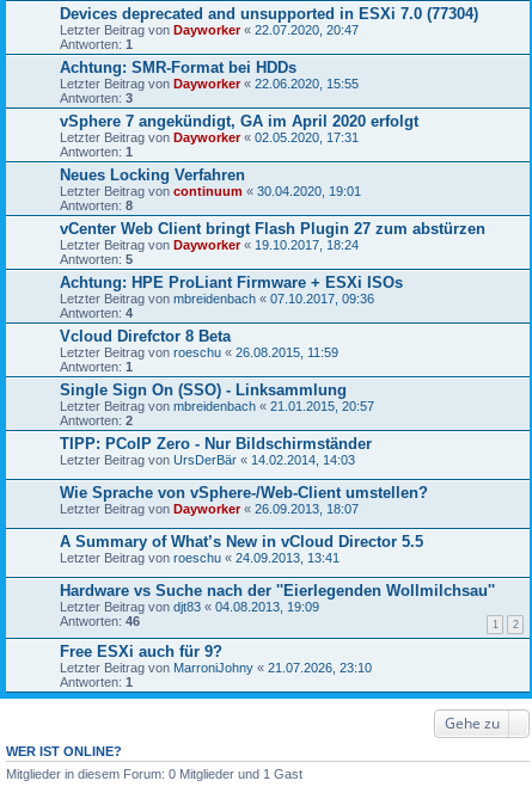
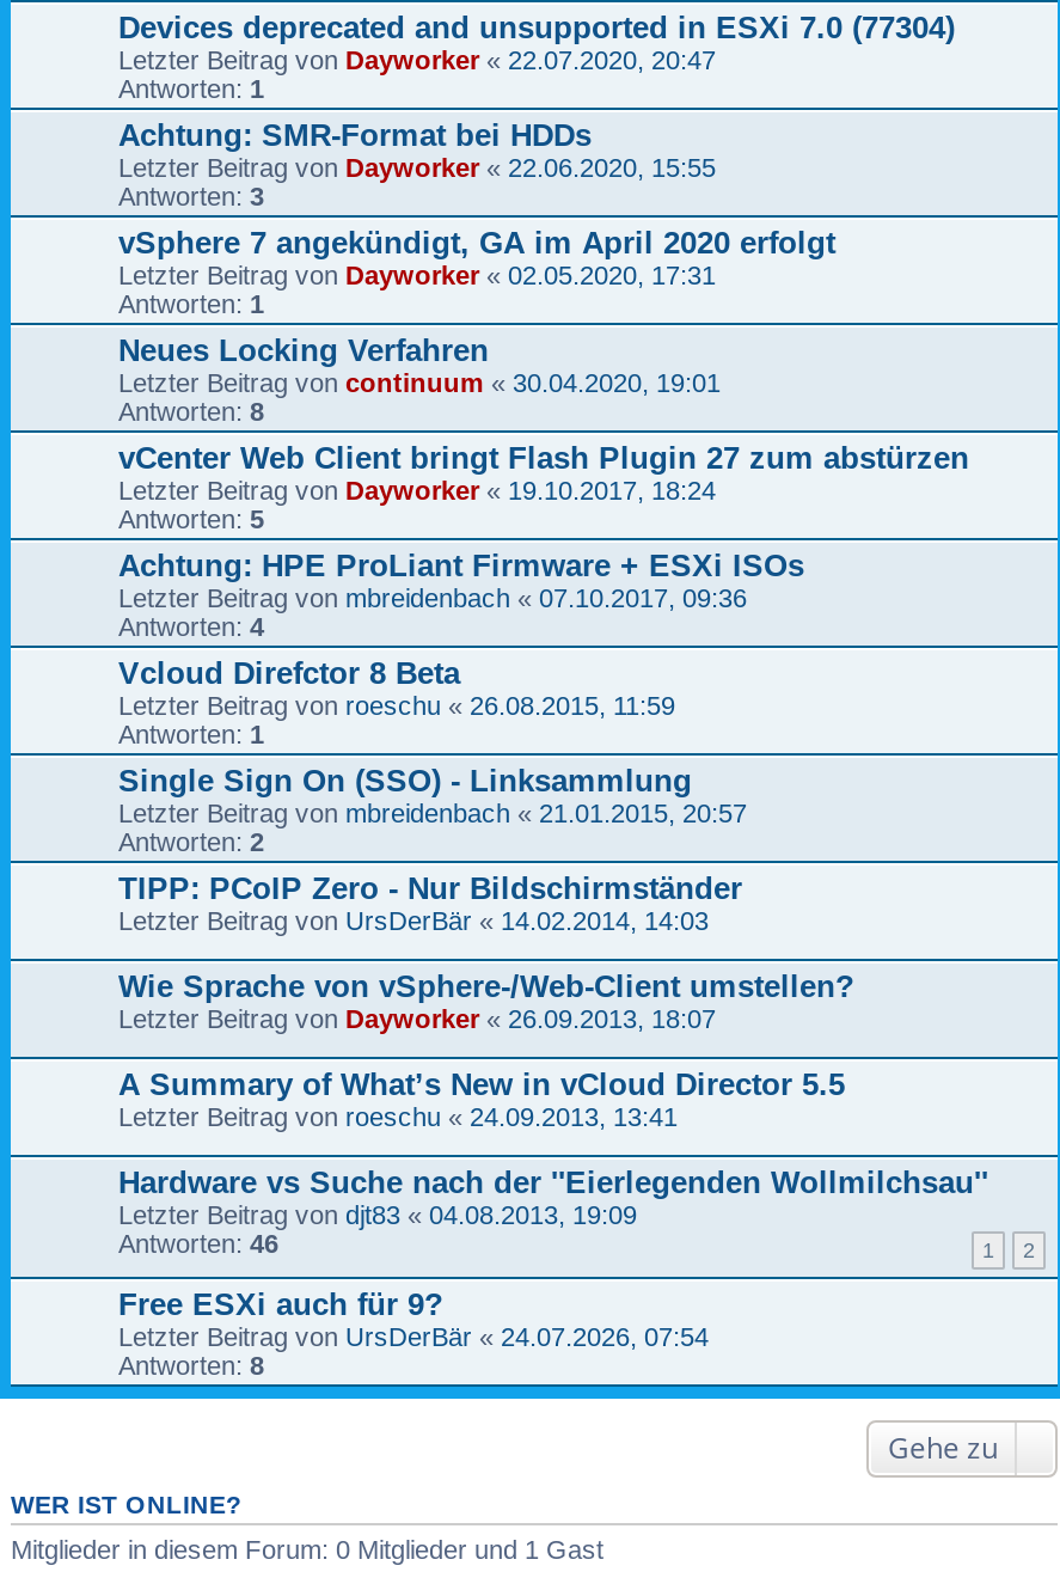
- Letzter Beitrag von MarroniJohny «21.07.2026, 23:10
+ Letzter Beitrag von UrsDerBär «24.07.2026, 07:54

- Antworten: 1
+ Antworten: 8
